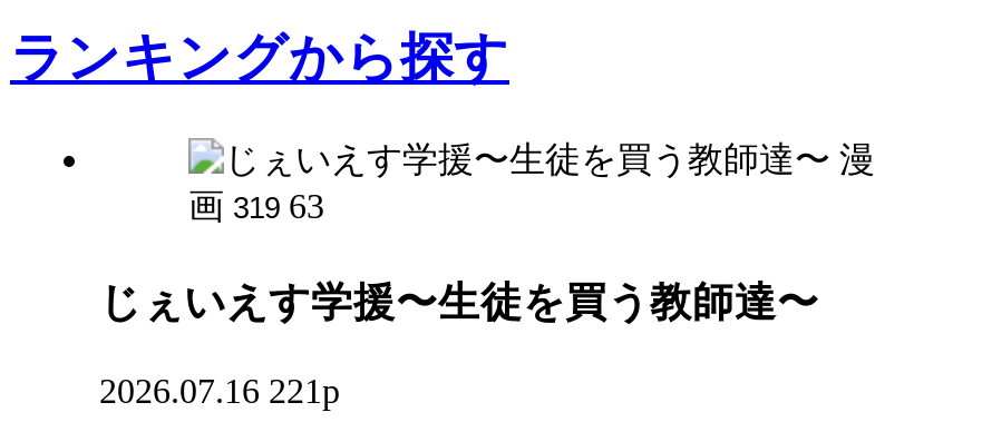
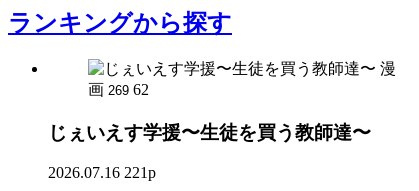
- 画 319 63
+ 画 269 62
